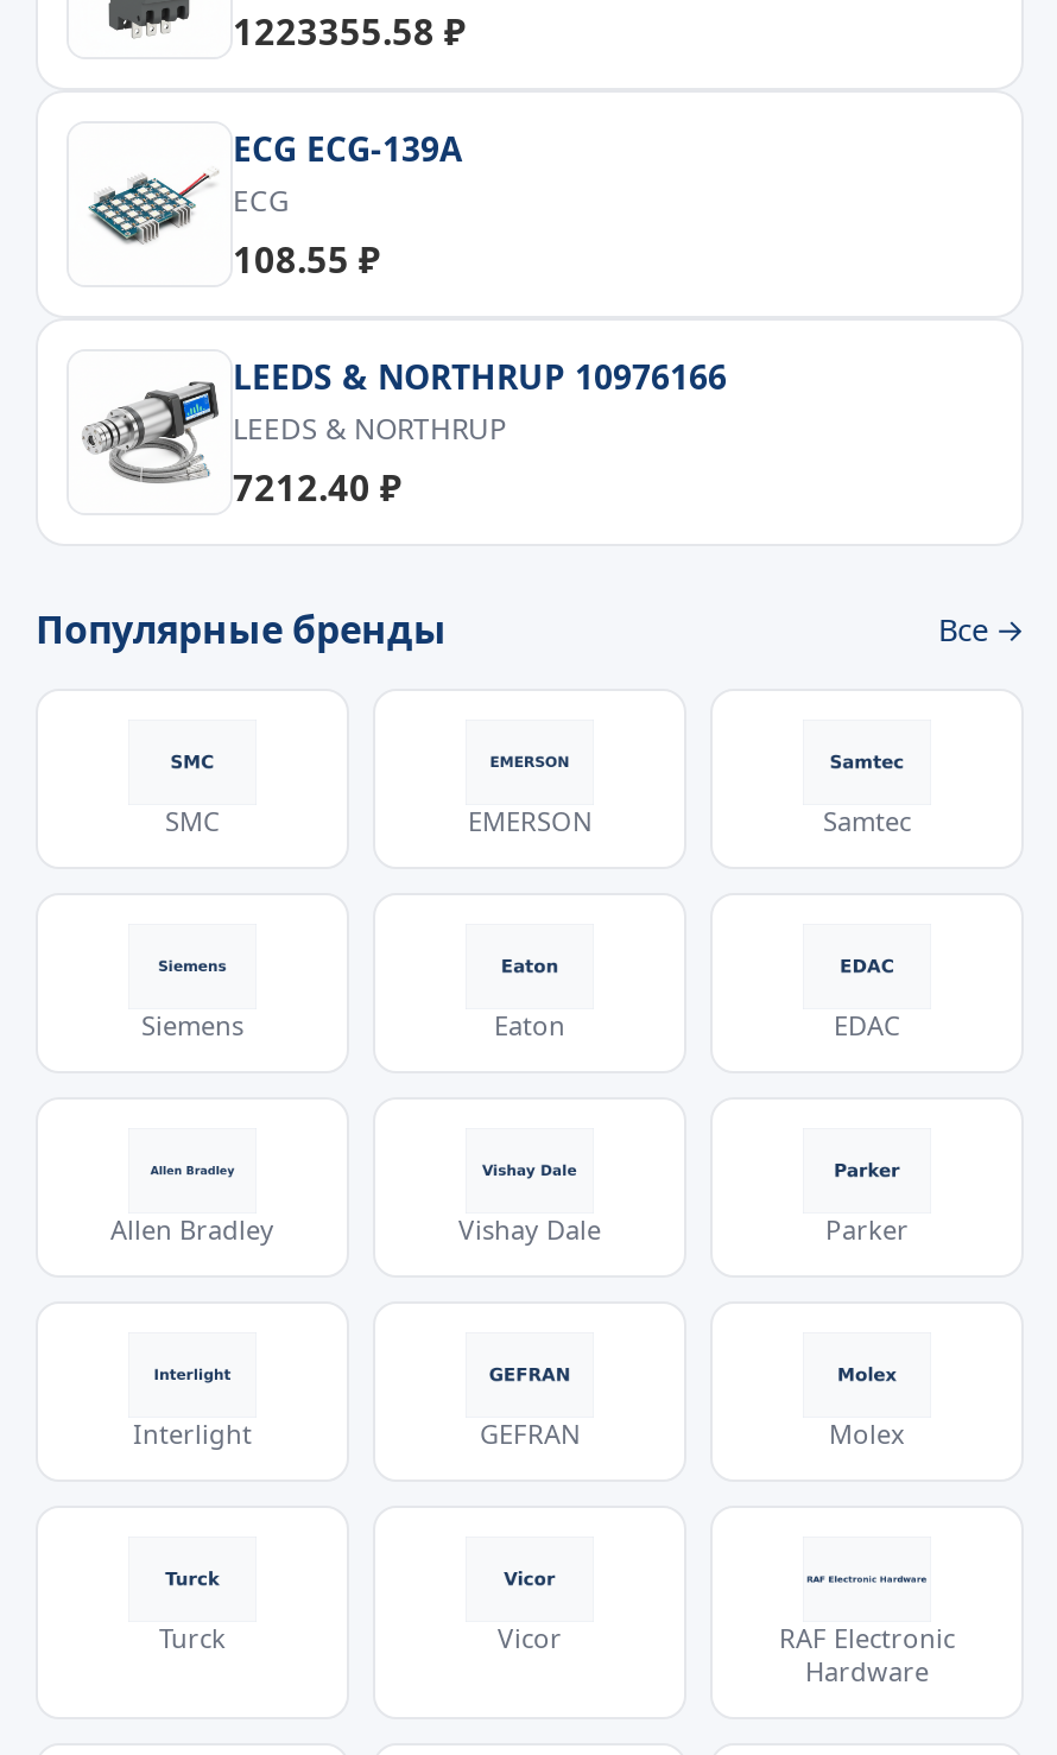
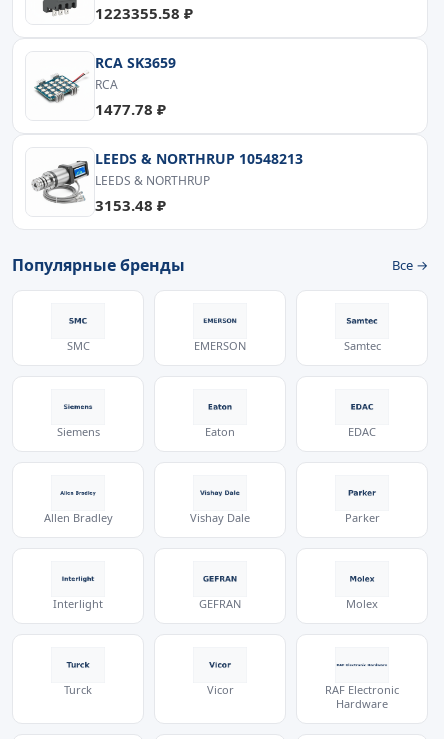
- ECG ECG-139A
- ECG
- 108.55 ₽
+ RCA SK3659
+ RCA
+ 1477.78 ₽

- LEEDS & NORTHRUP 10976166
+ LEEDS & NORTHRUP 10548213

- 7212.40 ₽
+ 3153.48 ₽
